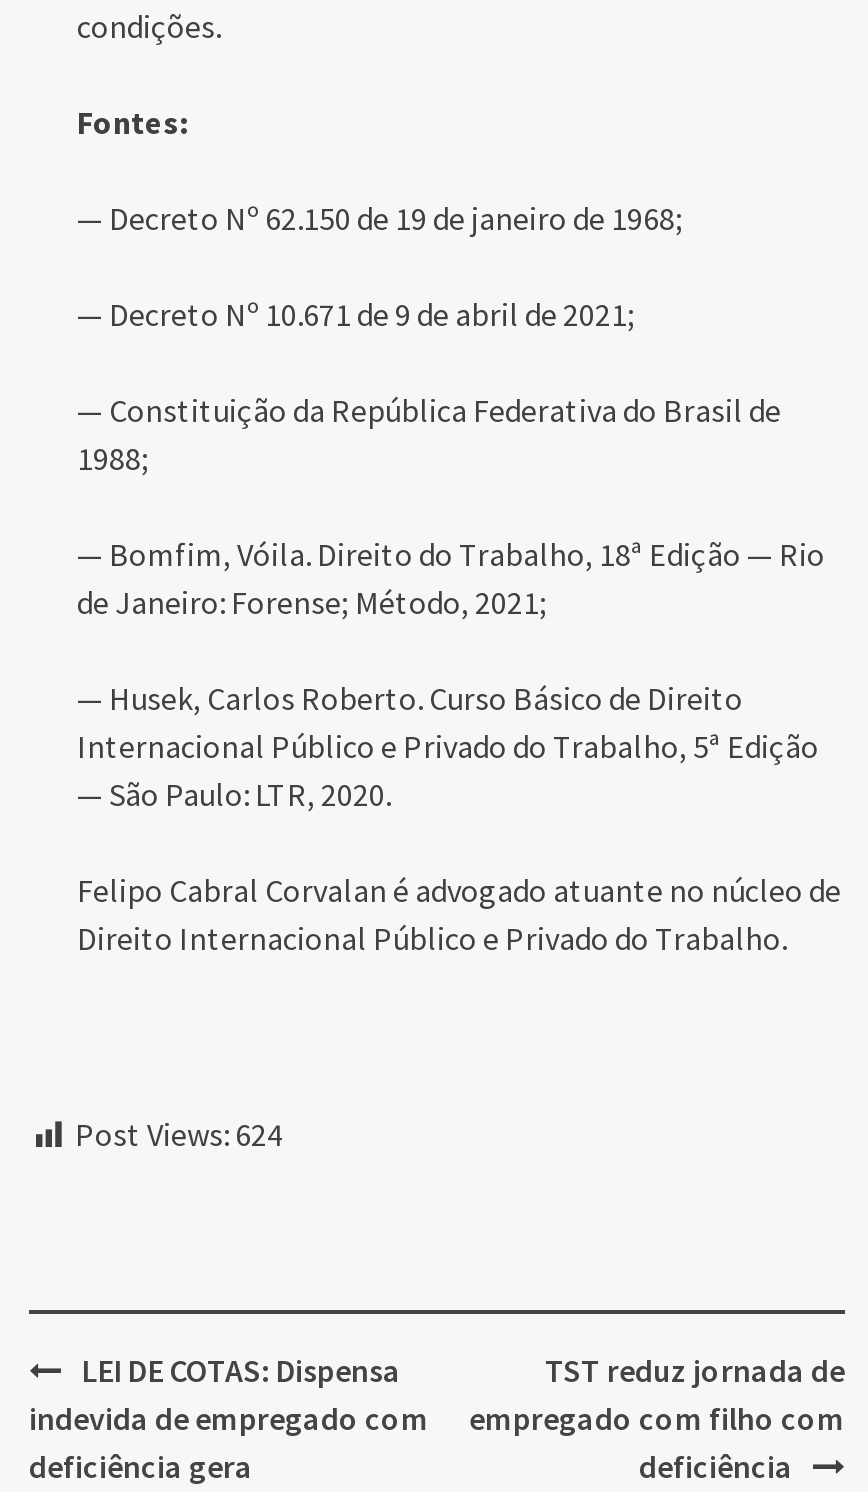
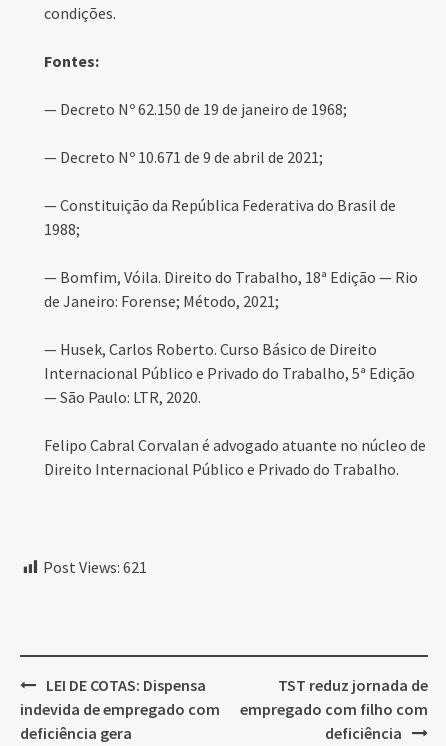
- Post Views: 624
+ Post Views: 621
